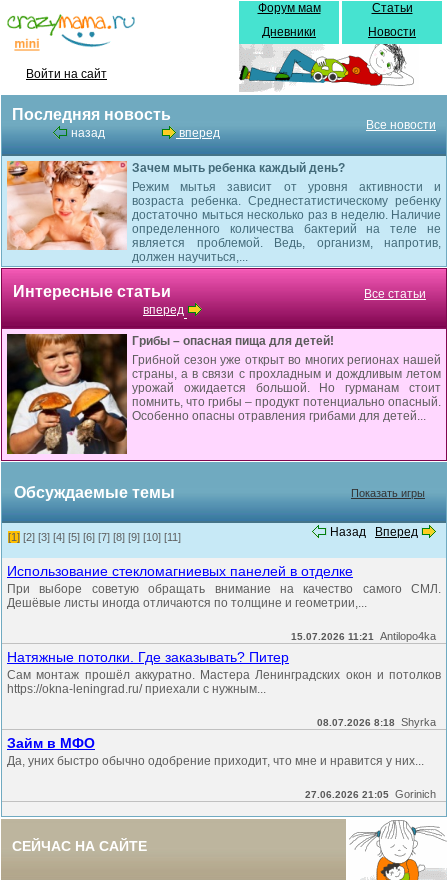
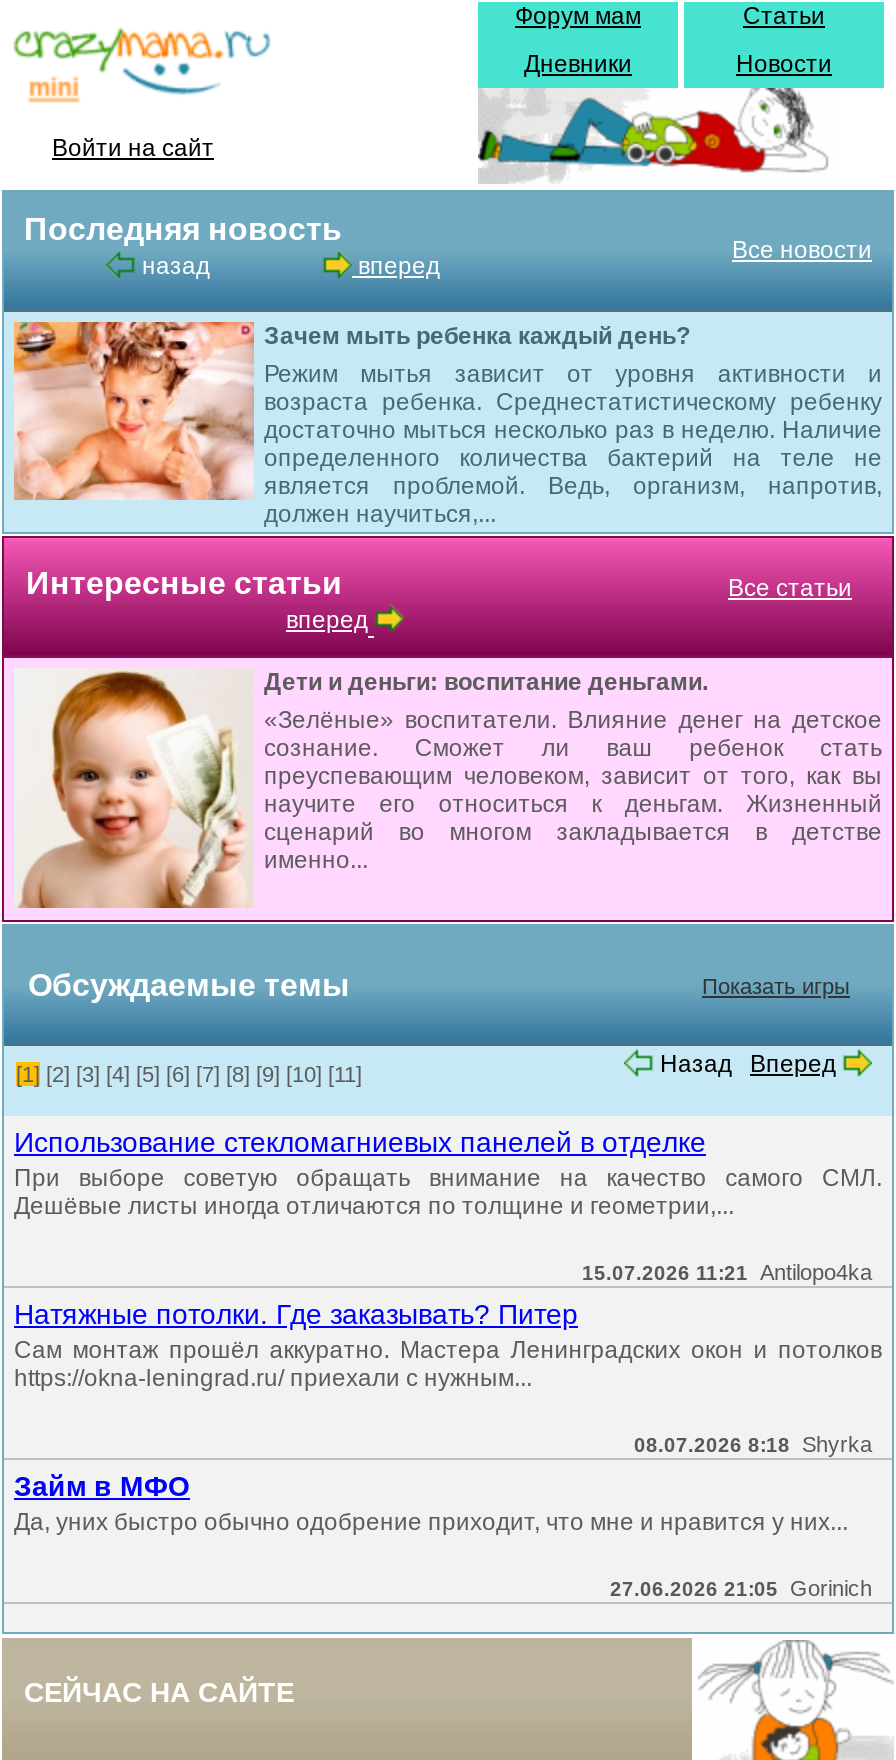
- [image]
- Грибы – опасная пища для детей!
- Грибной сезон уже открыт во многих регионах нашей
- страны, а в связи с прохладным и дождливым летом
- урожай ожидается большой. Но гурманам стоит
- помнить, что грибы – продукт потенциально опасный.
- Особенно опасны отравления грибами для детей...
+ [image]
+ Дети и деньги: воспитание деньгами.
+ «Зелёные» воспитатели. Влияние денег на детское
+ сознание. Сможет ли ваш ребенок стать
+ преуспевающим человеком, зависит от того, как вы
+ научите его относиться к деньгам. Жизненный
+ сценарий во многом закладывается в детстве
+ именно...
